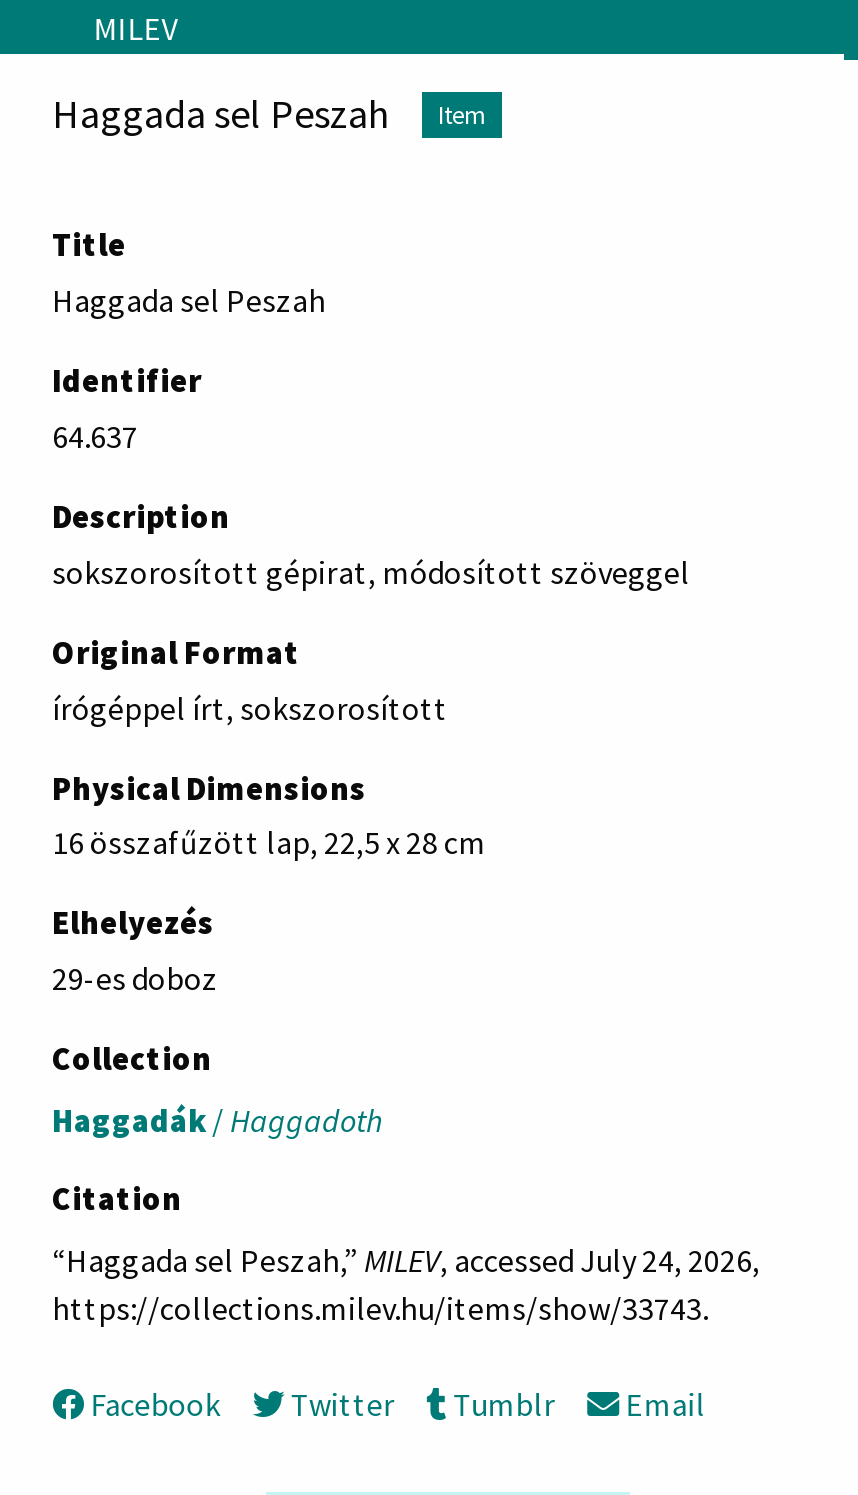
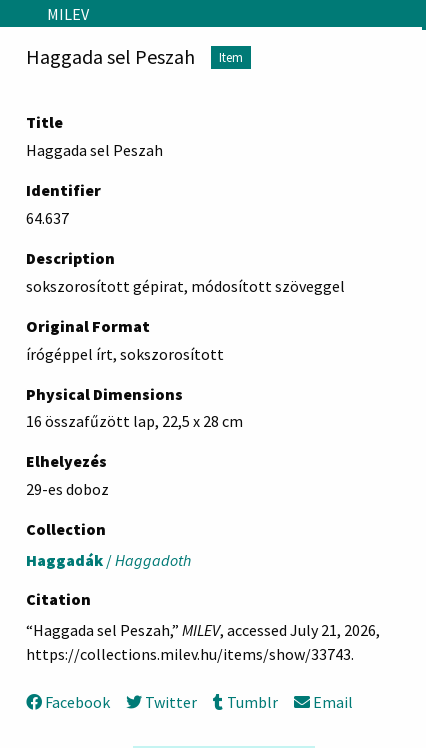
- “Haggada sel Peszah,” MILEV, accessed July 24, 2026,
+ “Haggada sel Peszah,” MILEV, accessed July 21, 2026,
